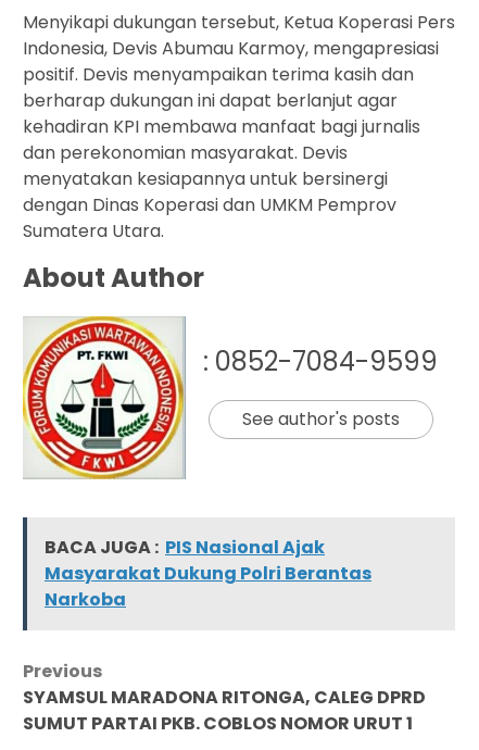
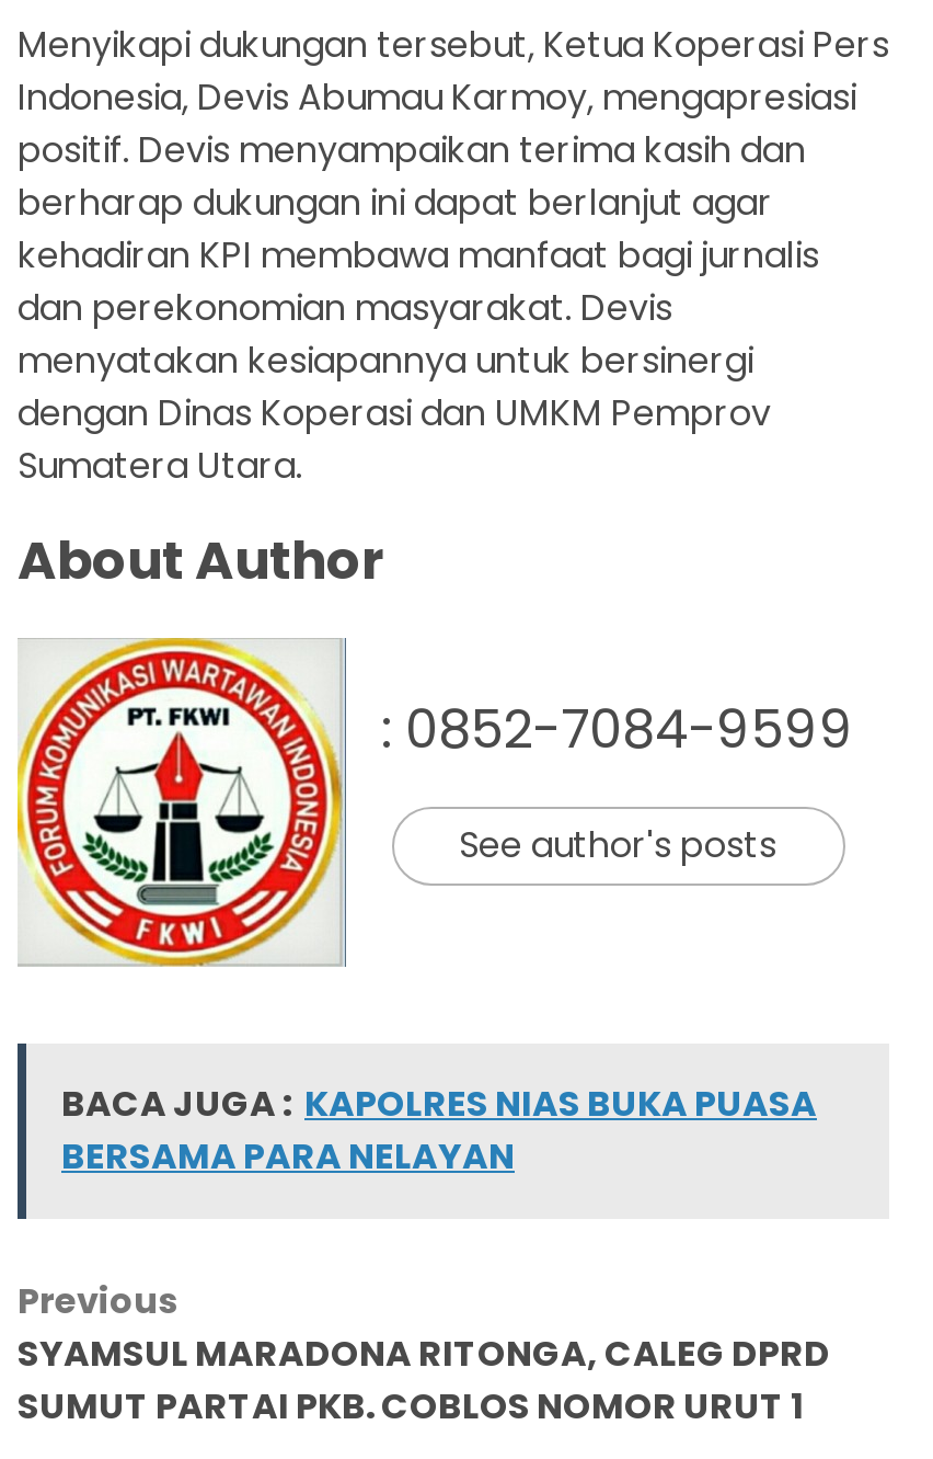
- BACA JUGA : PIS Nasional Ajak
- Masyarakat Dukung Polri Berantas
- Narkoba
+ BACA JUGA : KAPOLRES NIAS BUKA PUASA
+ BERSAMA PARA NELAYAN
